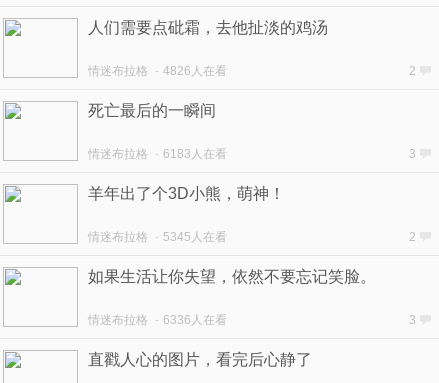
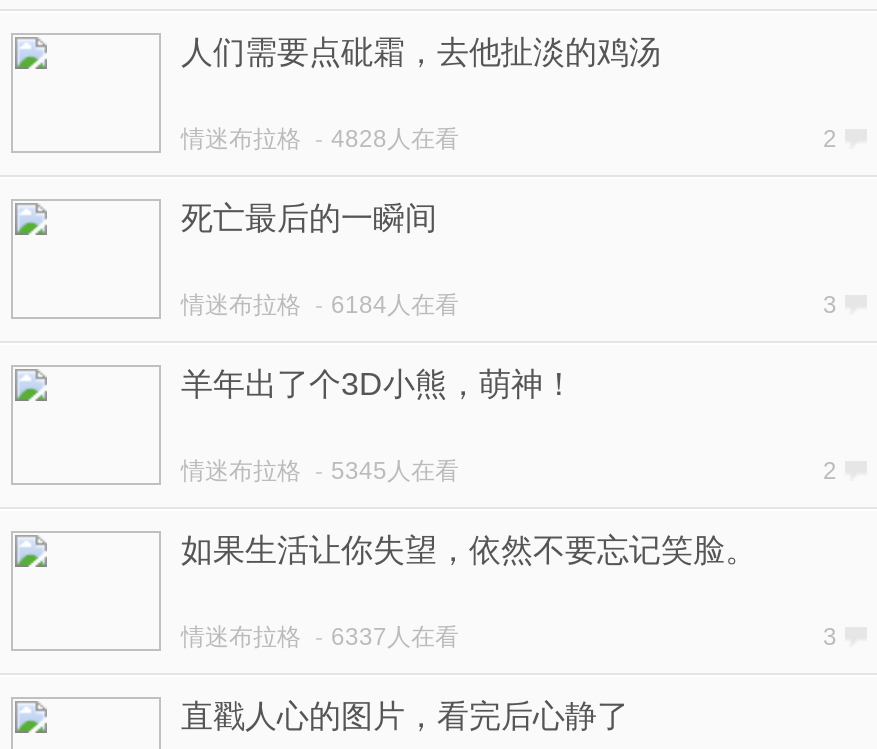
- 情迷布拉格 - 4826人在看
+ 情迷布拉格 - 4828人在看

- 情迷布拉格 - 6183人在看
+ 情迷布拉格 - 6184人在看

- 情迷布拉格 - 6336人在看
+ 情迷布拉格 - 6337人在看
